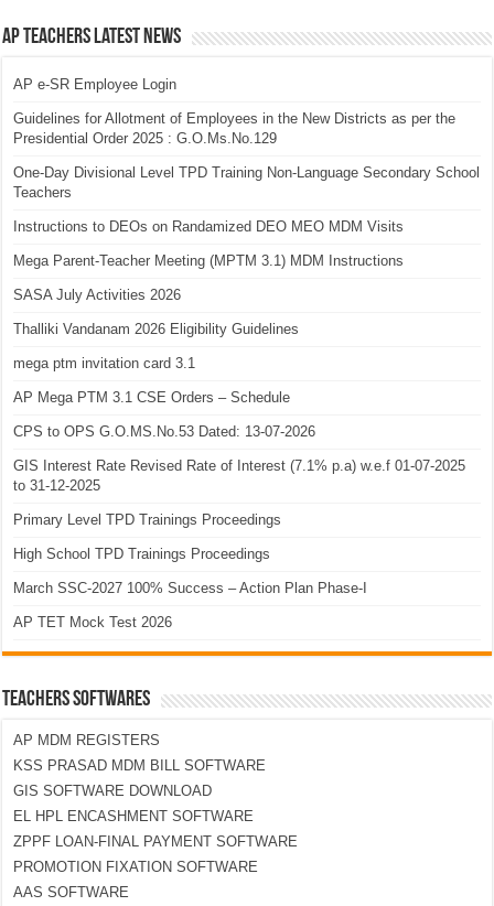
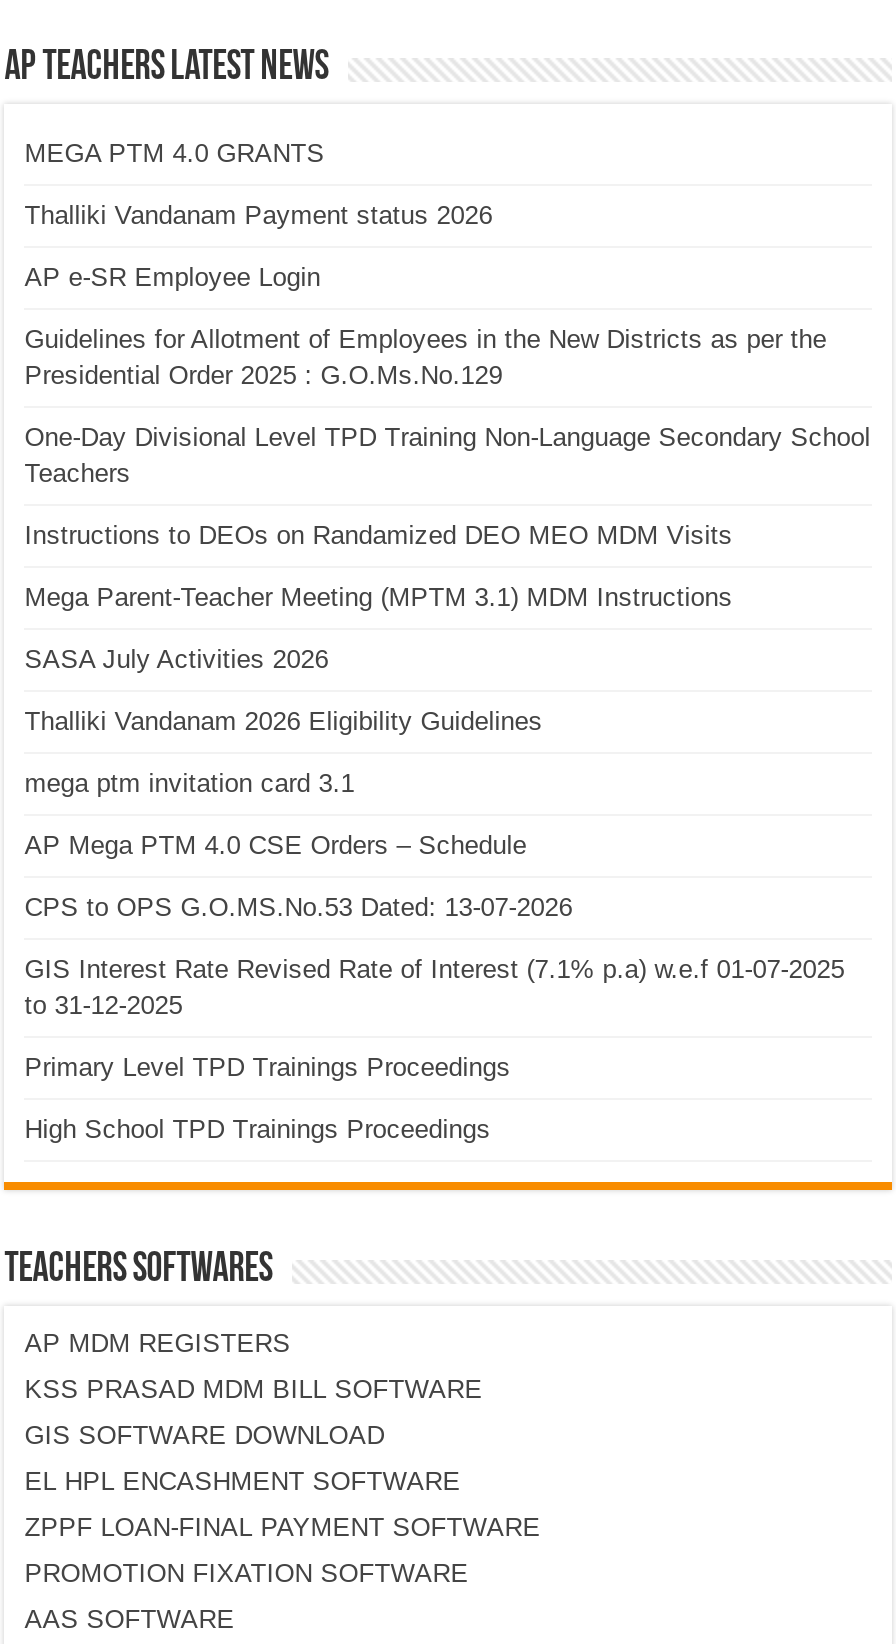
+ MEGA PTM 4.0 GRANTS
+ Thalliki Vandanam Payment status 2026

moved down: AP e-SR Employee Login | Guidelines for Allotment of Employees in the New Districts as per the | Presidential Order 2025 : G.O.Ms.No.129 | ... | Thalliki Vandanam 2026 Eligibility Guidelines | mega ptm invitation card 3.1

- AP Mega PTM 3.1 CSE Orders – Schedule
+ AP Mega PTM 4.0 CSE Orders – Schedule

moved down: CPS to OPS G.O.MS.No.53 Dated: 13-07-2026 | GIS Interest Rate Revised Rate of Interest (7.1% p.a) w.e.f 01-07-2025 | to 31-12-2025 | Primary Level TPD Trainings Proceedings | High School TPD Trainings Proceedings

- March SSC-2027 100% Success – Action Plan Phase-I
- AP TET Mock Test 2026
